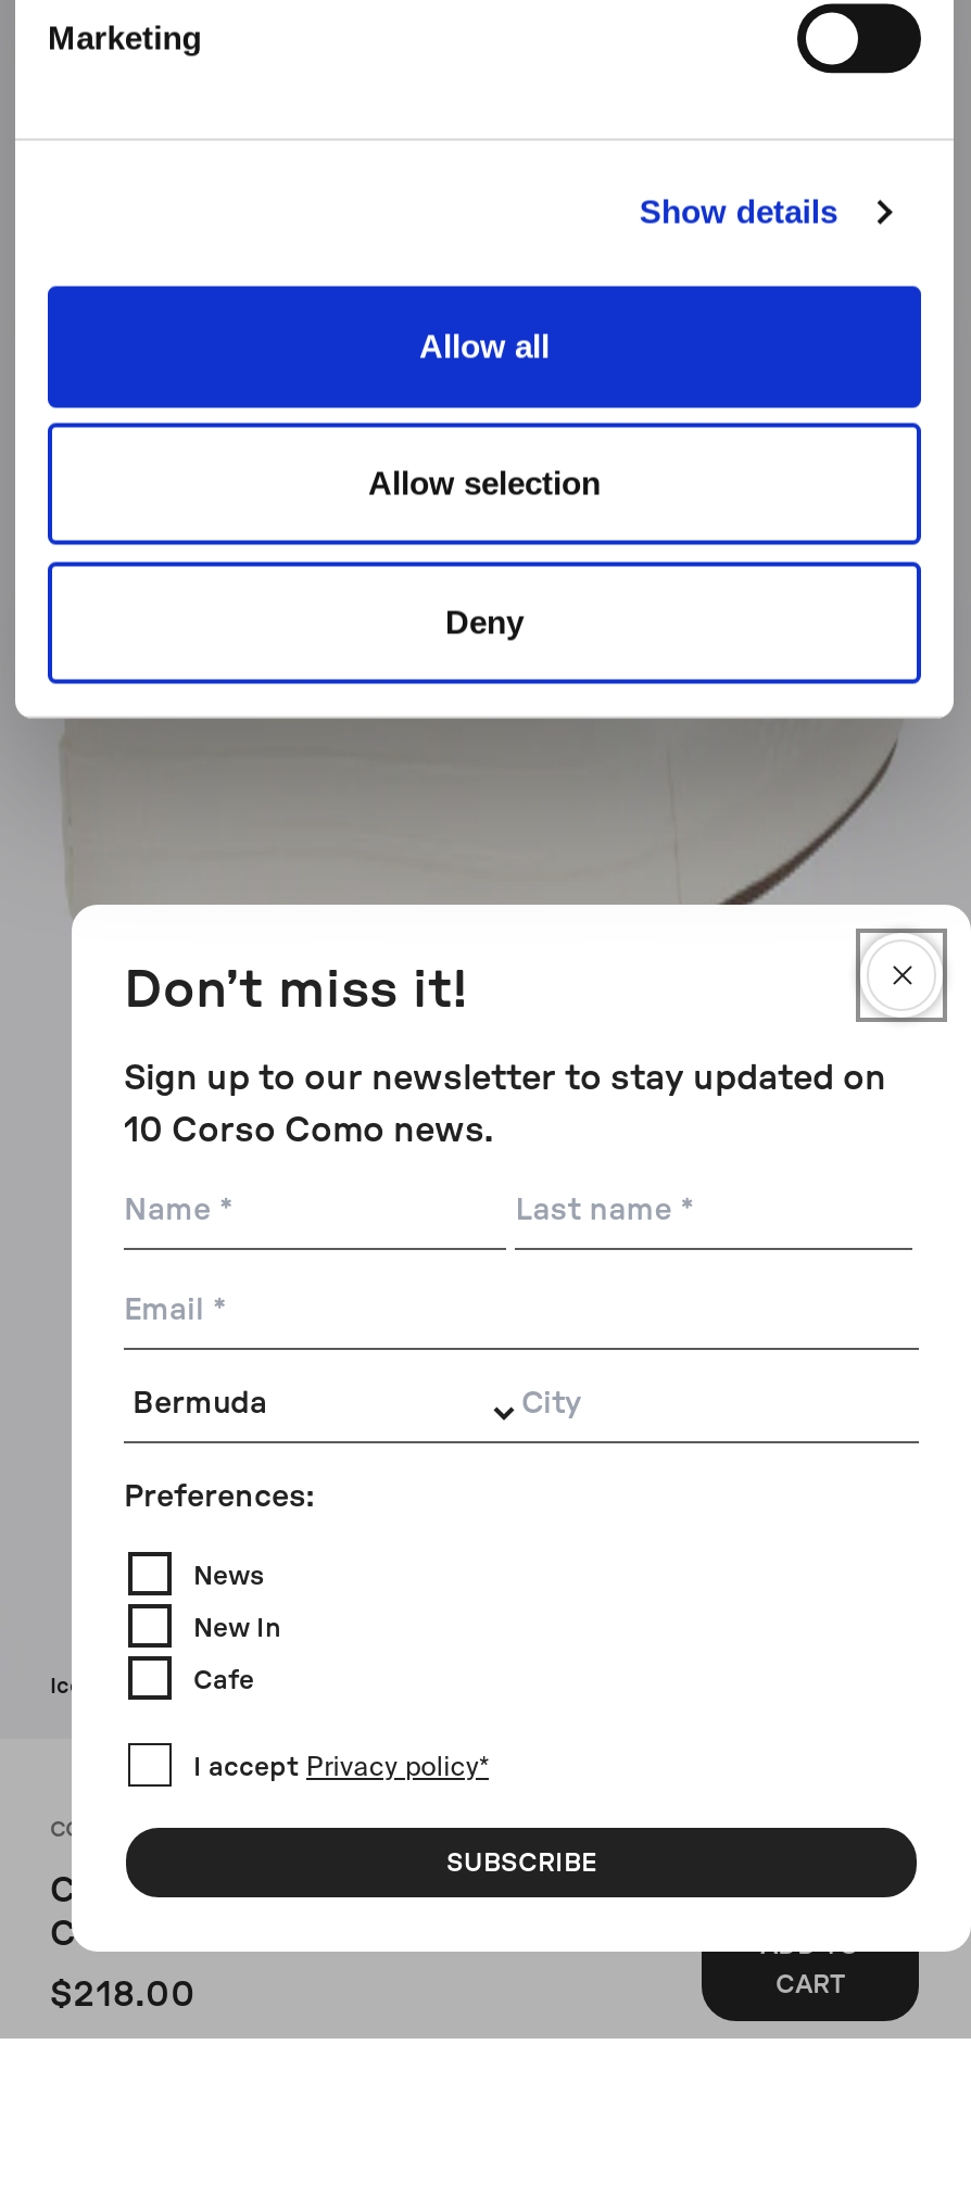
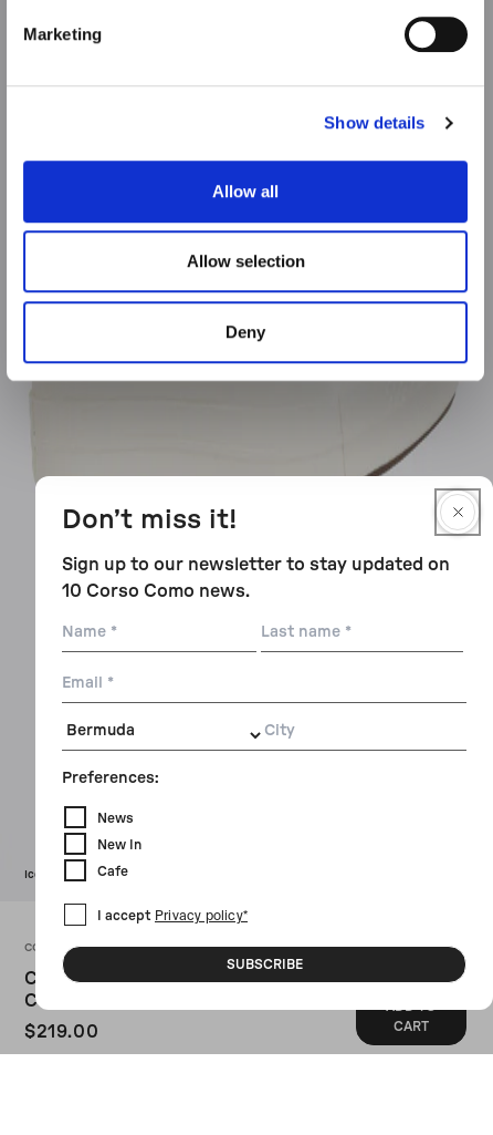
- $218.00
+ $219.00
